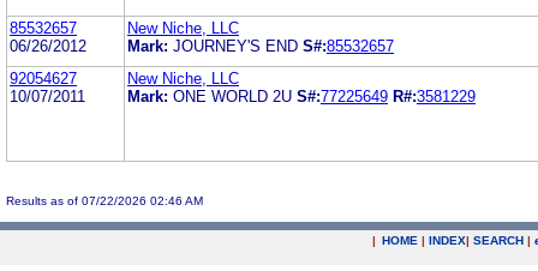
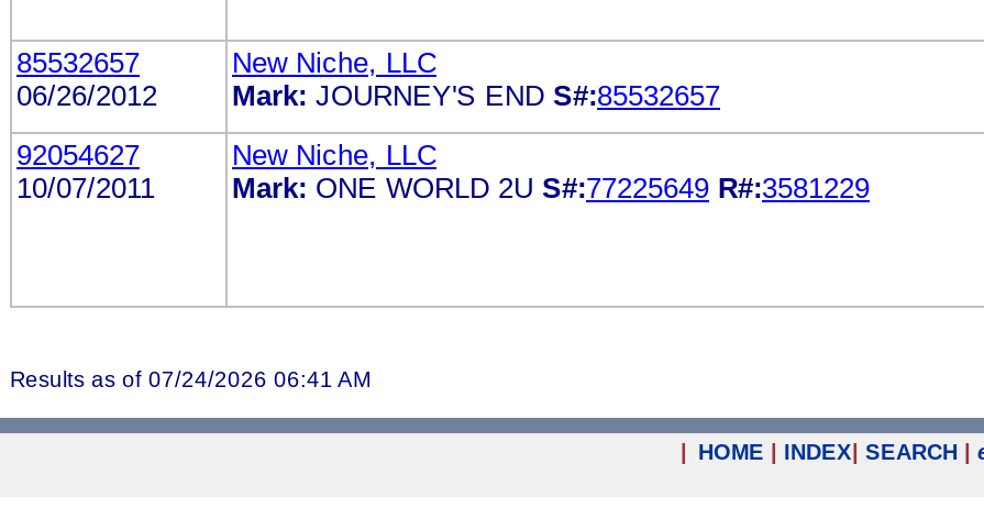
- Results as of 07/22/2026 02:46 AM
+ Results as of 07/24/2026 06:41 AM
